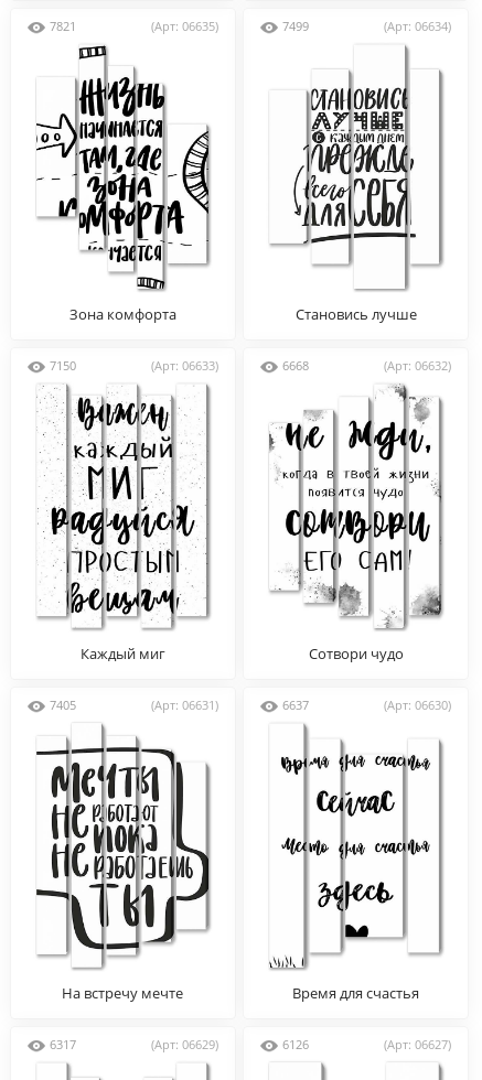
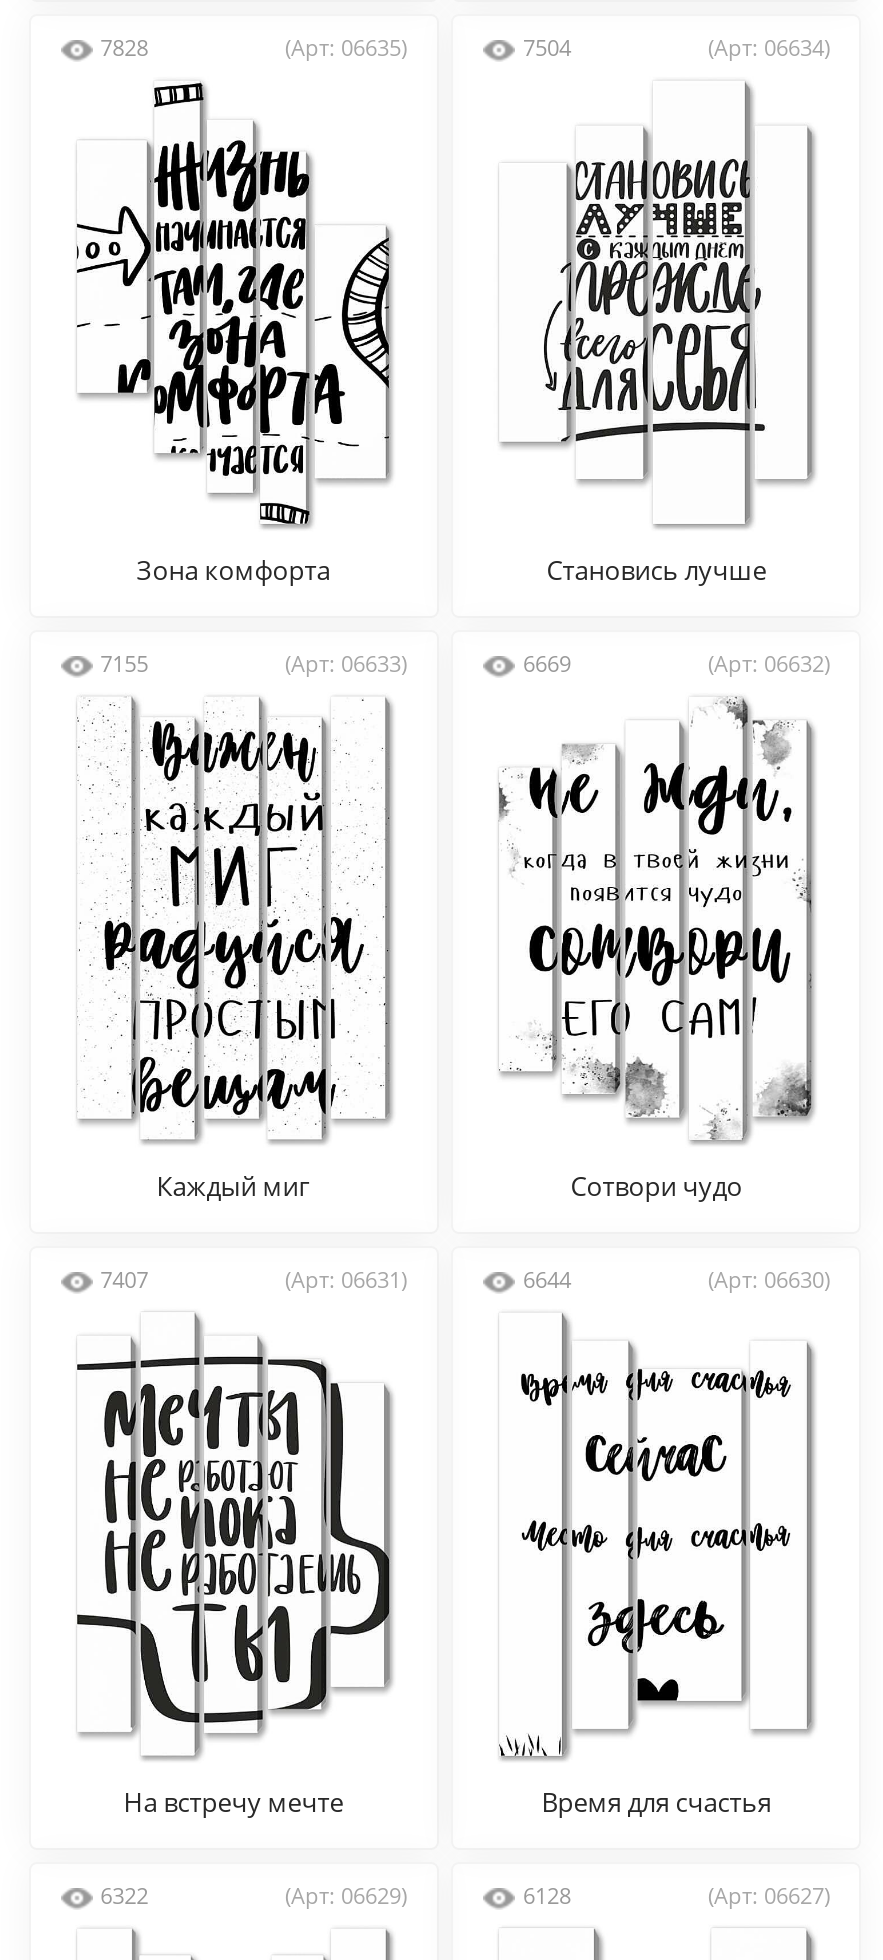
- 7821
+ 7828

- 7499
+ 7504

- 7150
+ 7155

- 6668
+ 6669

- 7405
+ 7407

- 6637
+ 6644

- 6317
+ 6322

- 6126
+ 6128
